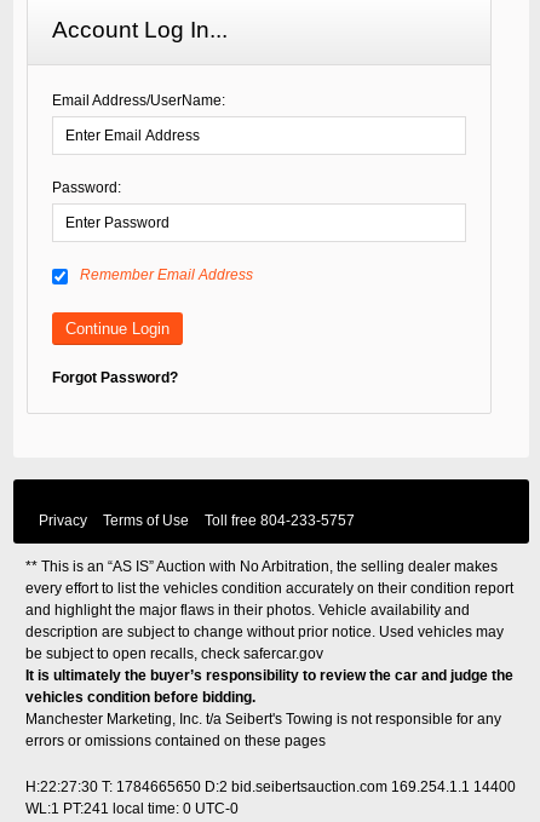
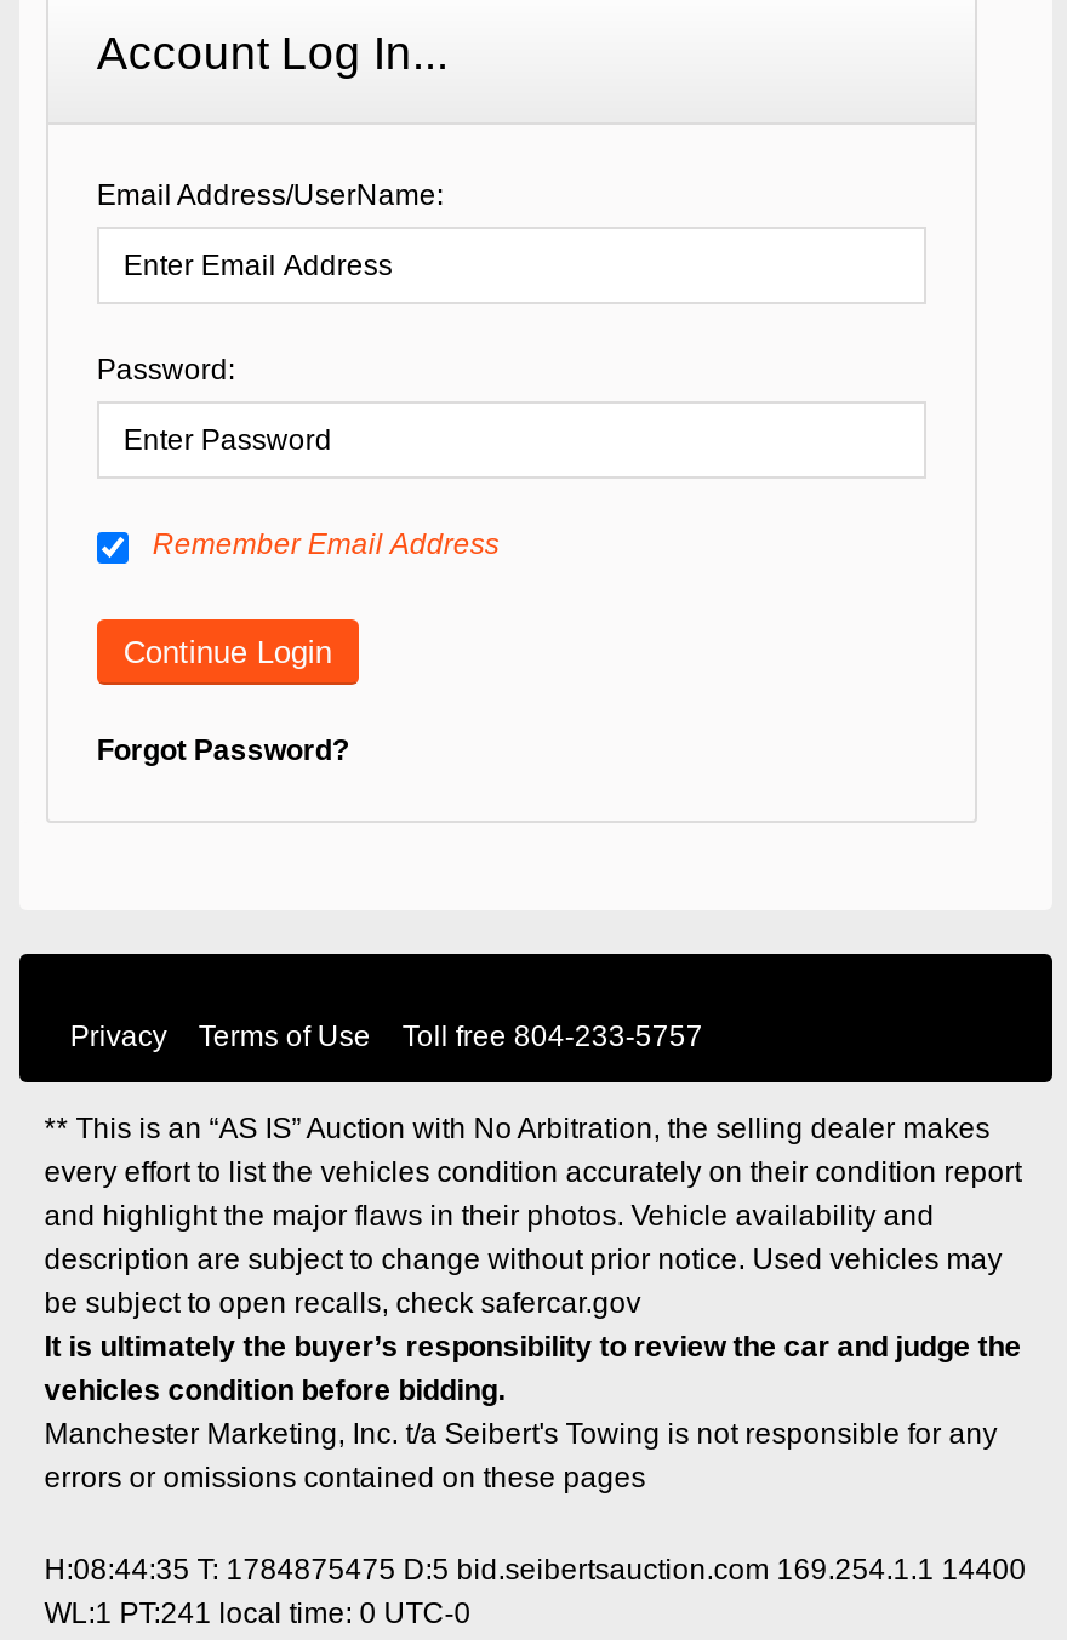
- H:22:27:30 T: 1784665650 D:2 bid.seibertsauction.com 169.254.1.1 14400
+ H:08:44:35 T: 1784875475 D:5 bid.seibertsauction.com 169.254.1.1 14400
